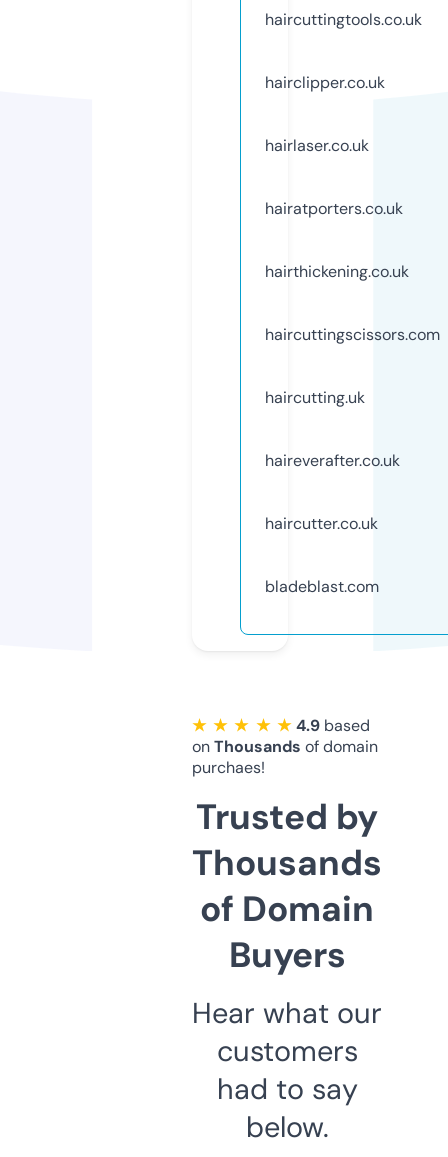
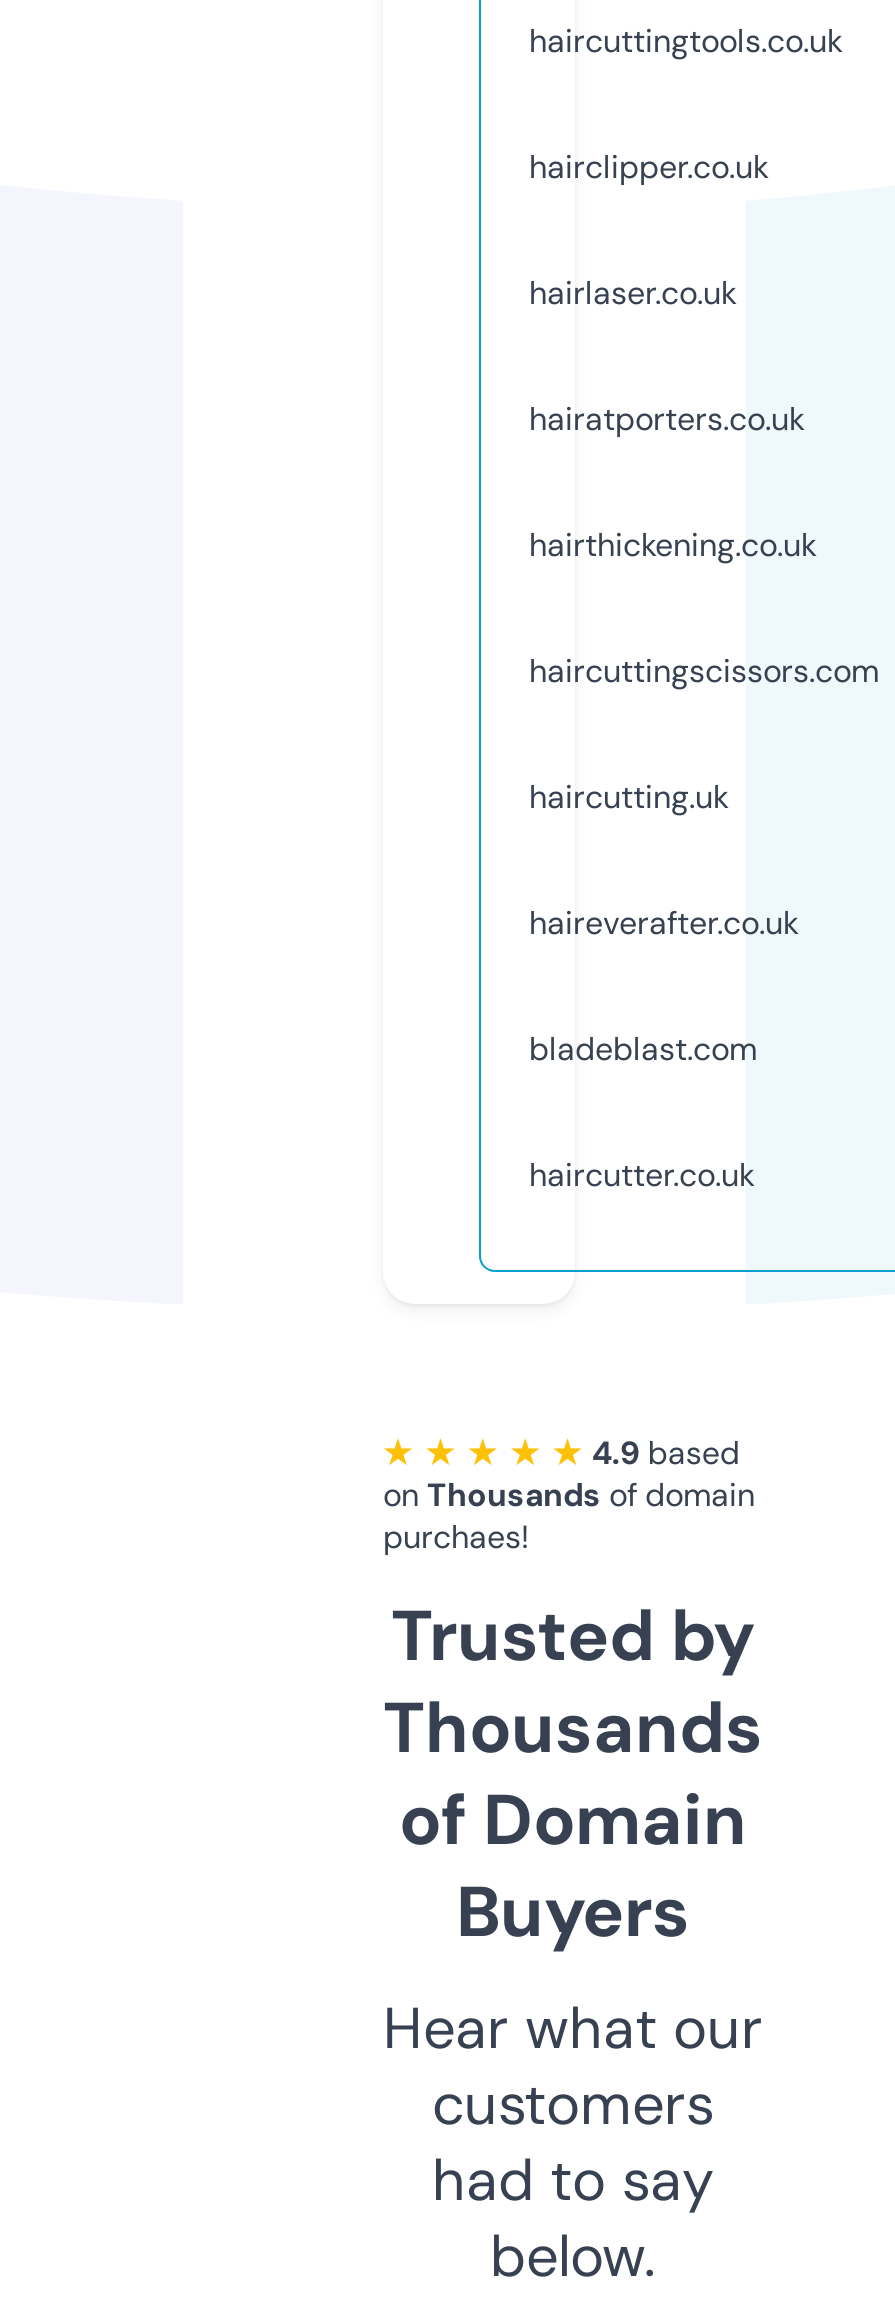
moved down: haircutter.co.uk

moved up: bladeblast.com
